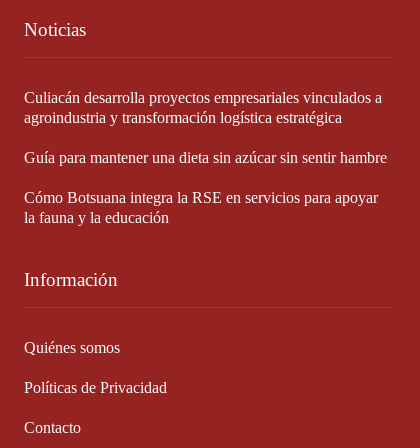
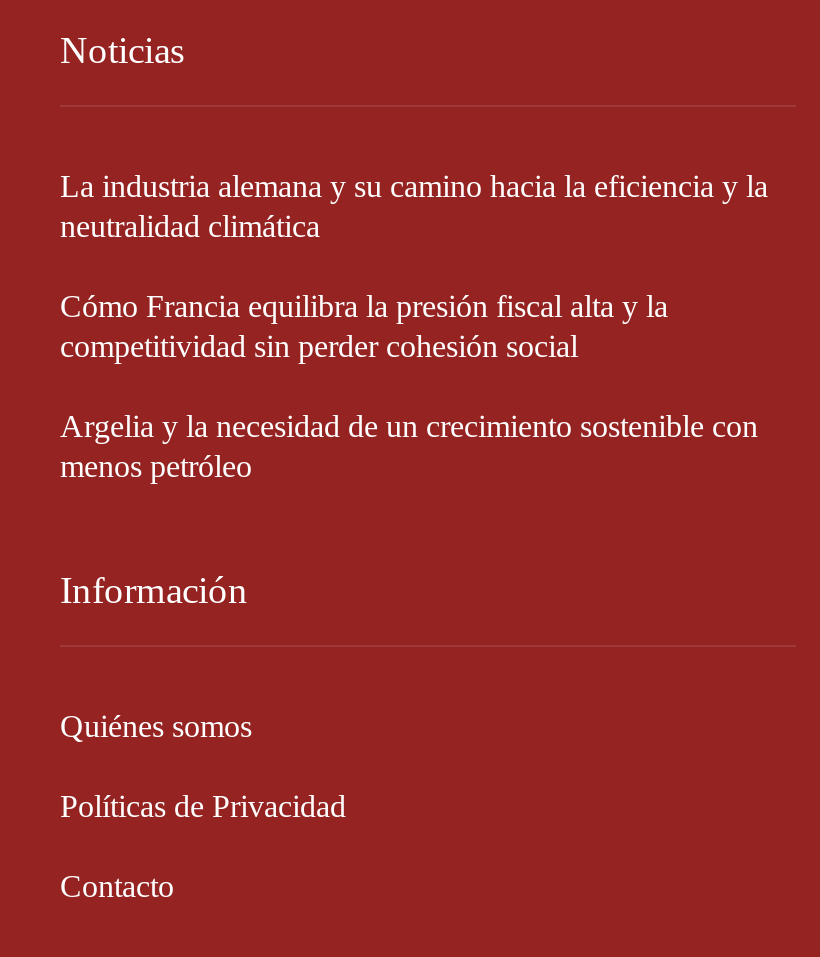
- Culiacán desarrolla proyectos empresariales vinculados a
- agroindustria y transformación logística estratégica
+ La industria alemana y su camino hacia la eficiencia y la
+ neutralidad climática

- Guía para mantener una dieta sin azúcar sin sentir hambre
+ Cómo Francia equilibra la presión fiscal alta y la
+ competitividad sin perder cohesión social

- Cómo Botsuana integra la RSE en servicios para apoyar
- la fauna y la educación
+ Argelia y la necesidad de un crecimiento sostenible con
+ menos petróleo
